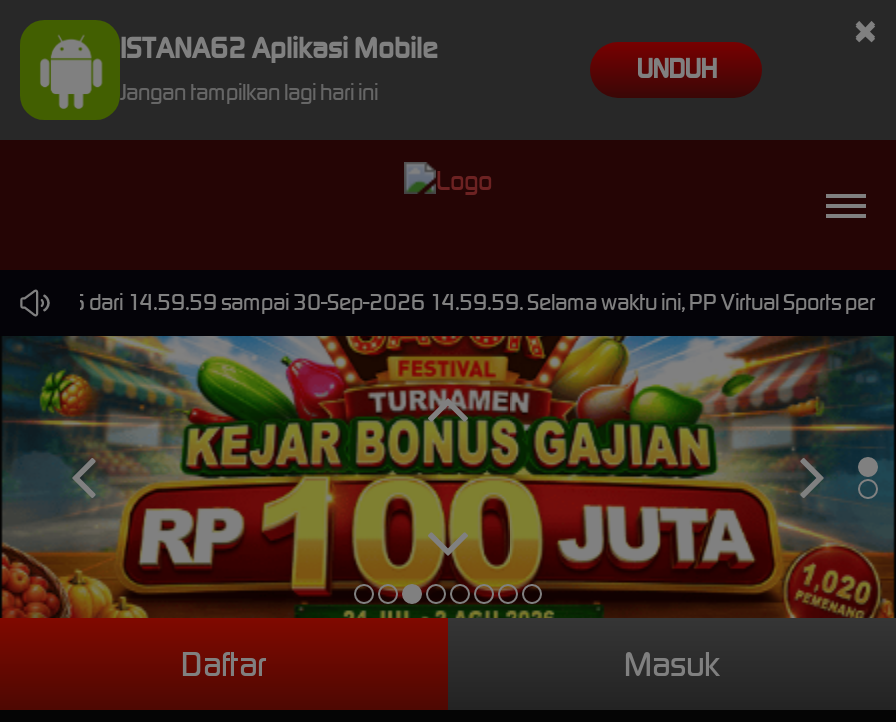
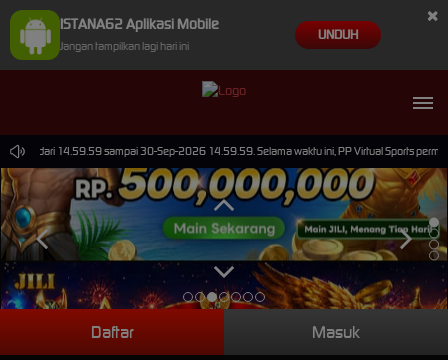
- [image]
+ [image]
